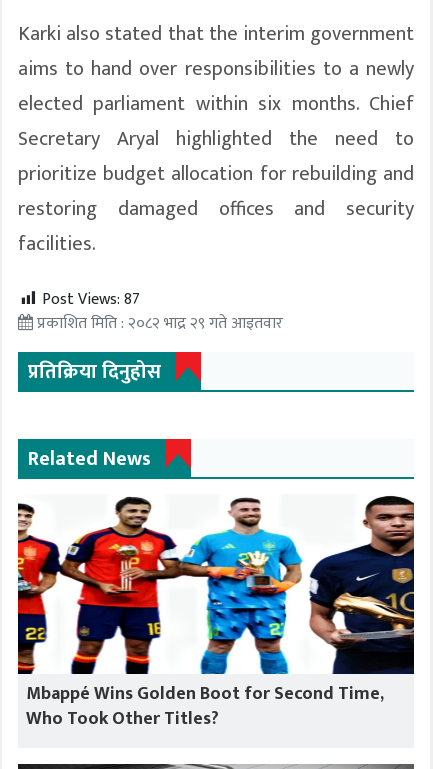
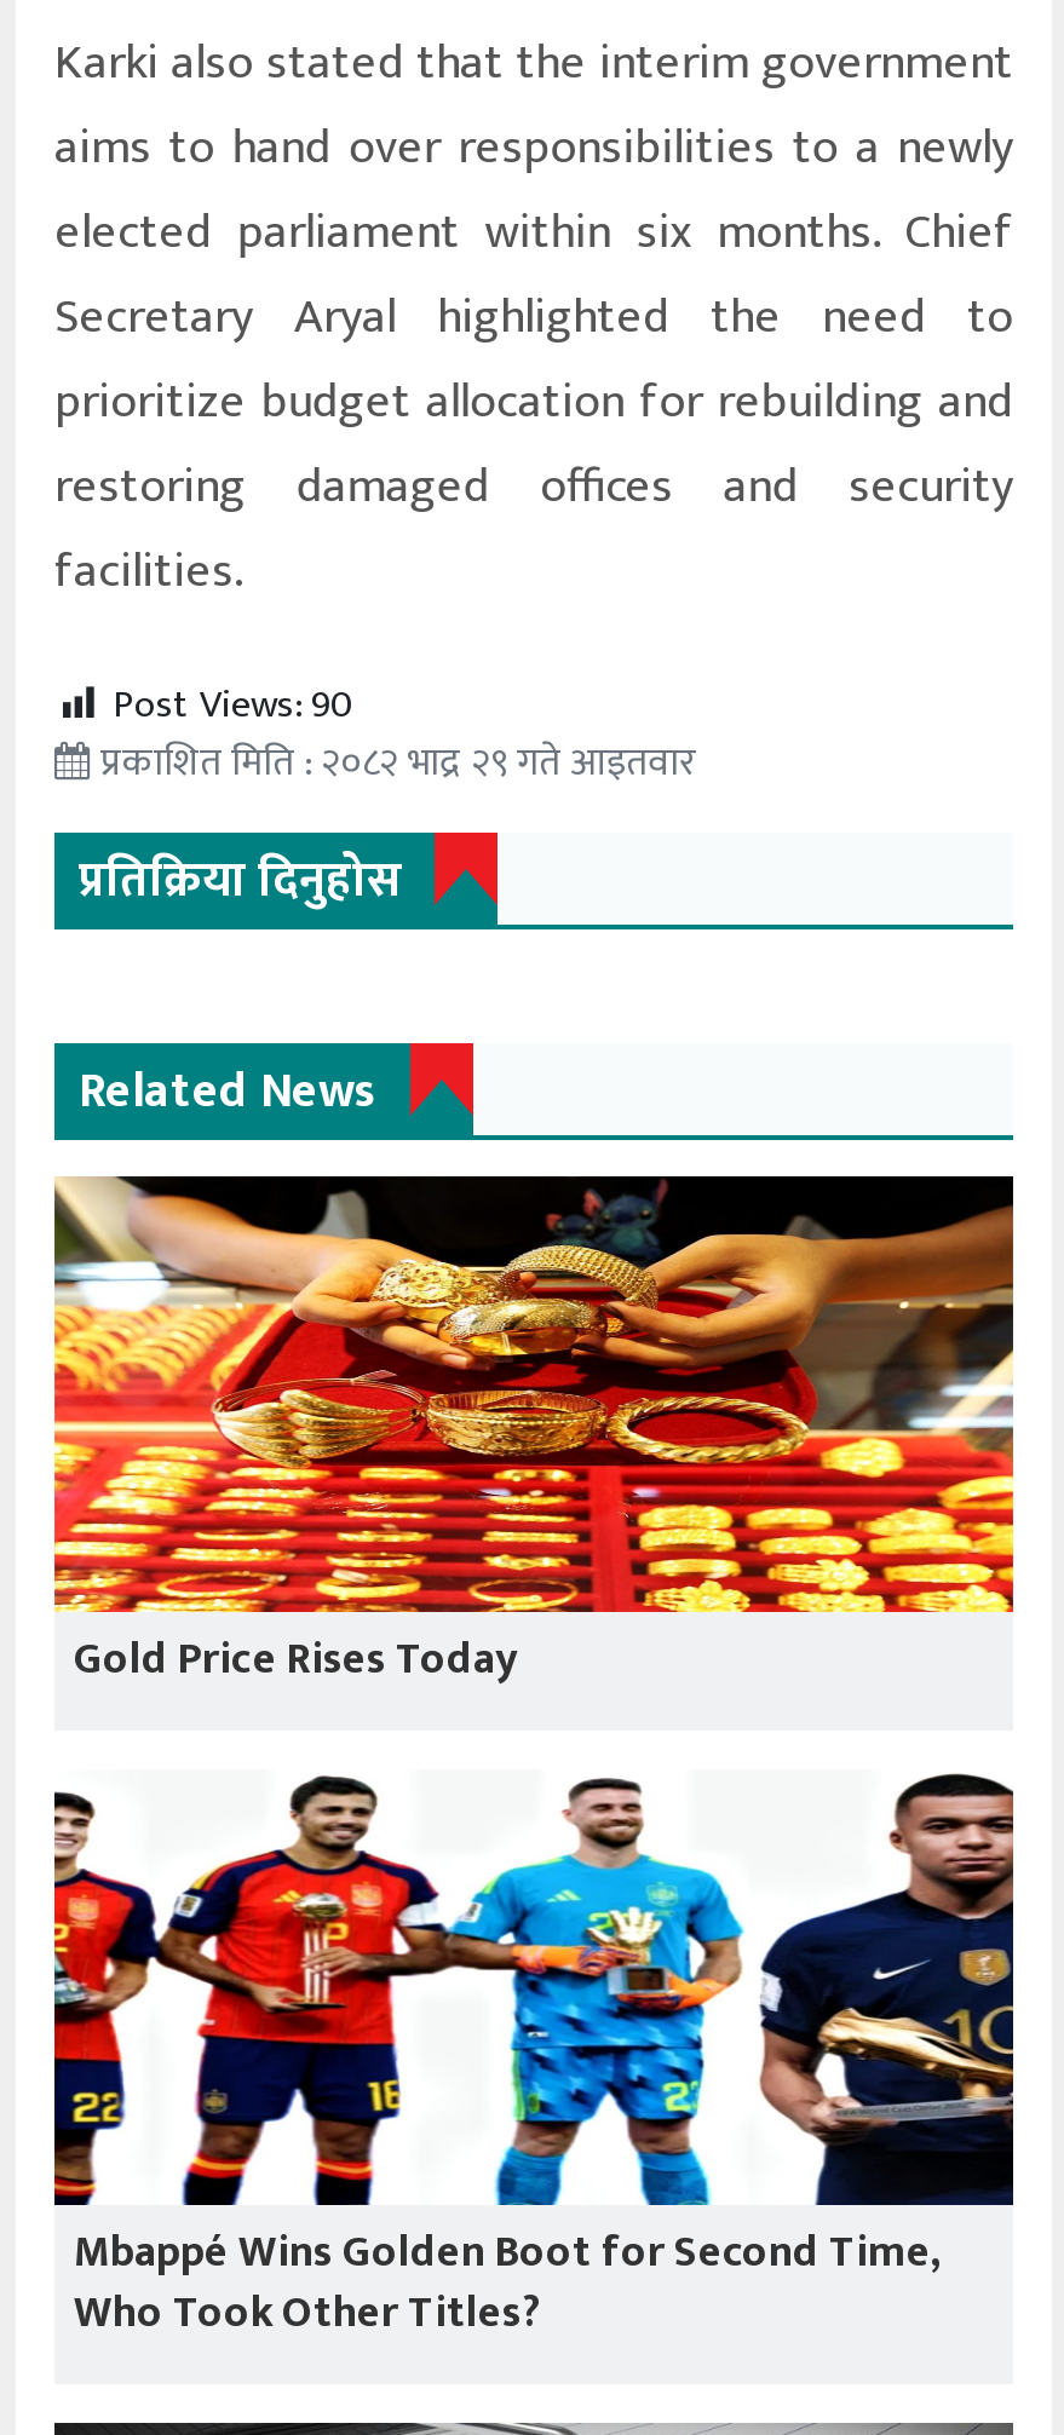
- Post Views: 87
+ Post Views: 90

+ [image]
+ Gold Price Rises Today
